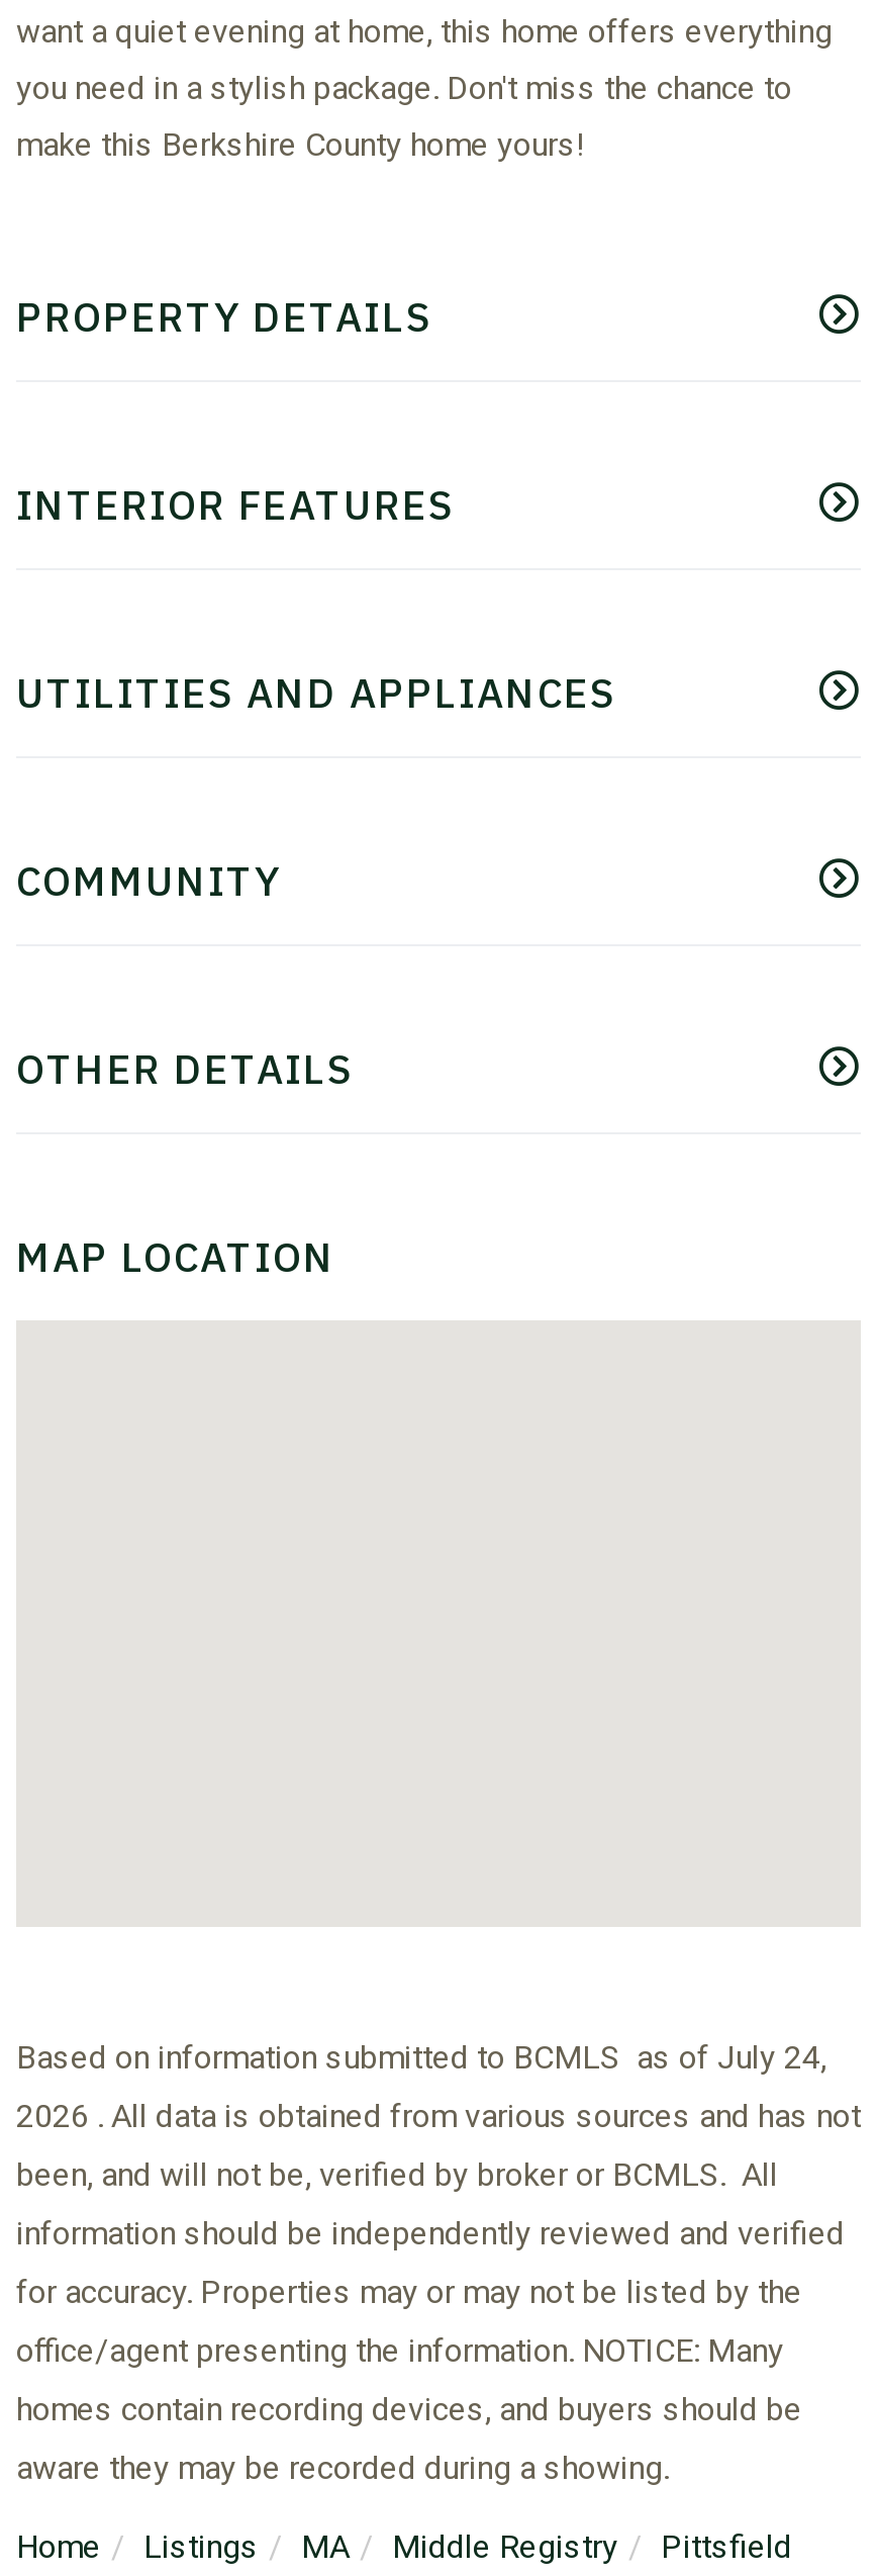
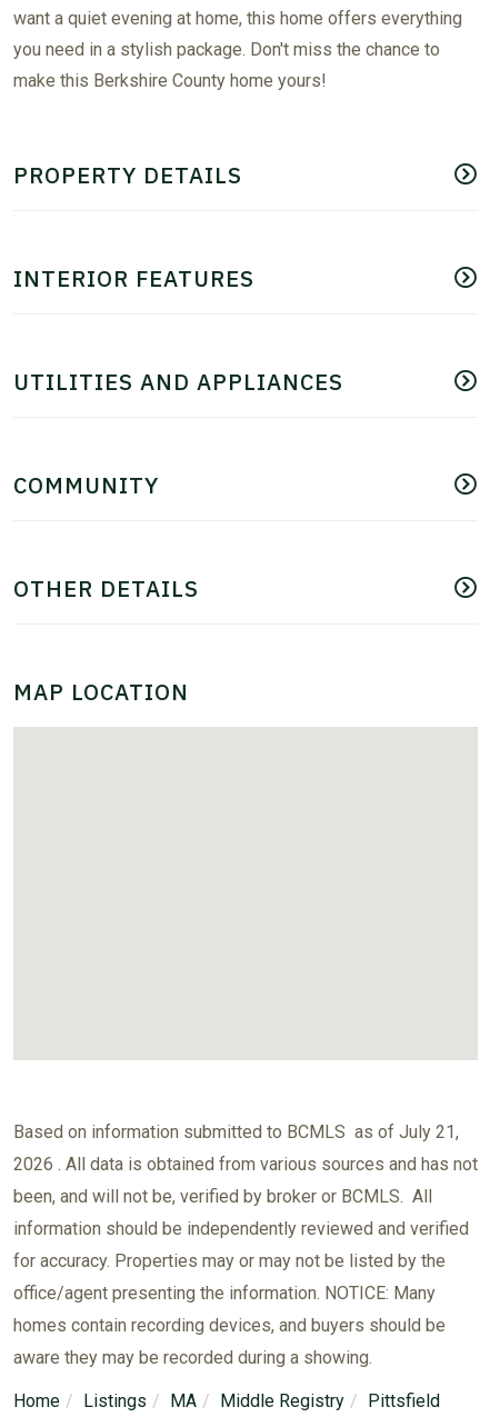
- Based on information submitted to BCMLS as of July 24,
+ Based on information submitted to BCMLS as of July 21,
